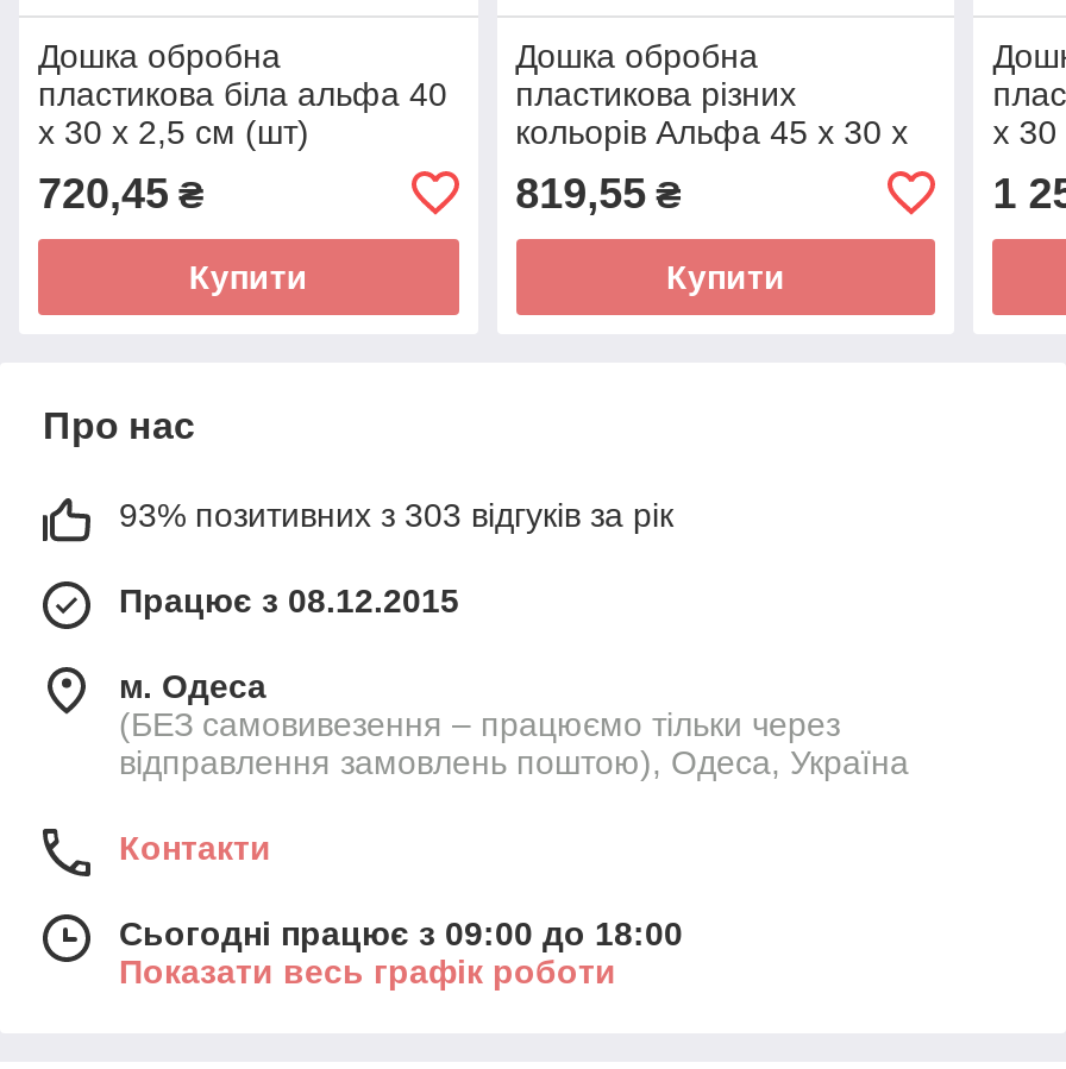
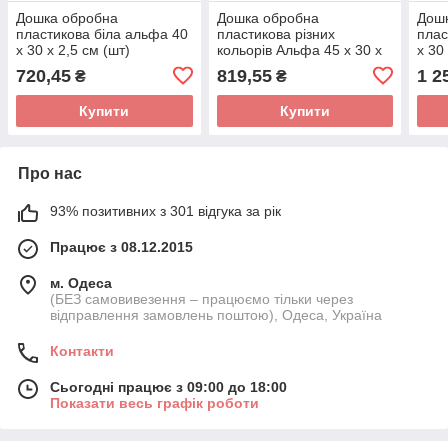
- 93% позитивних з 303 відгуків за рік
+ 93% позитивних з 301 відгука за рік
